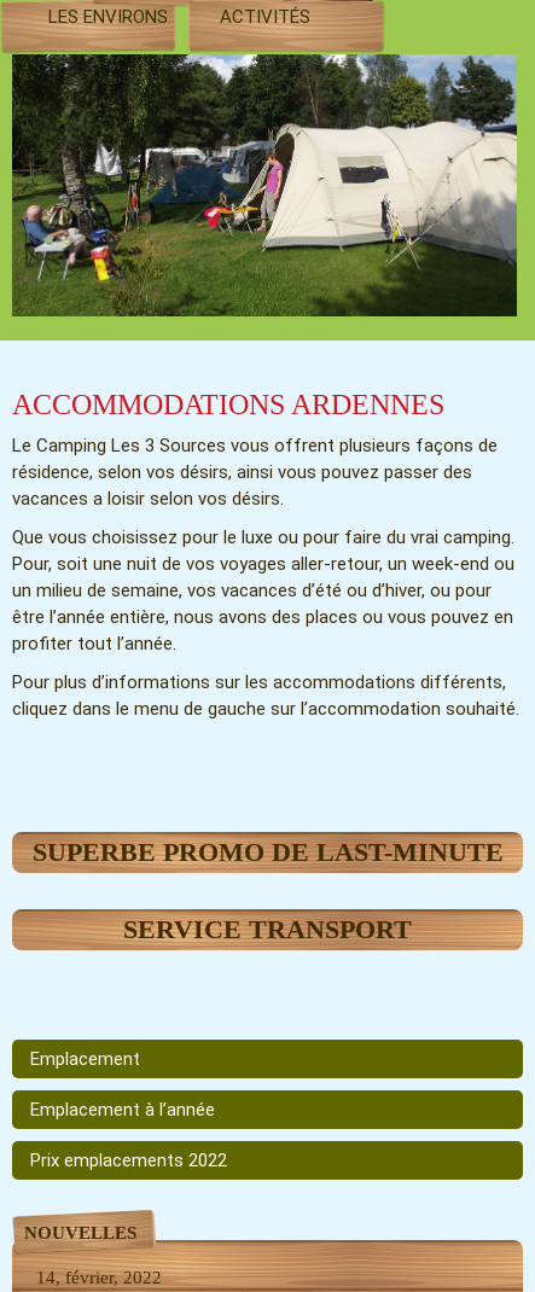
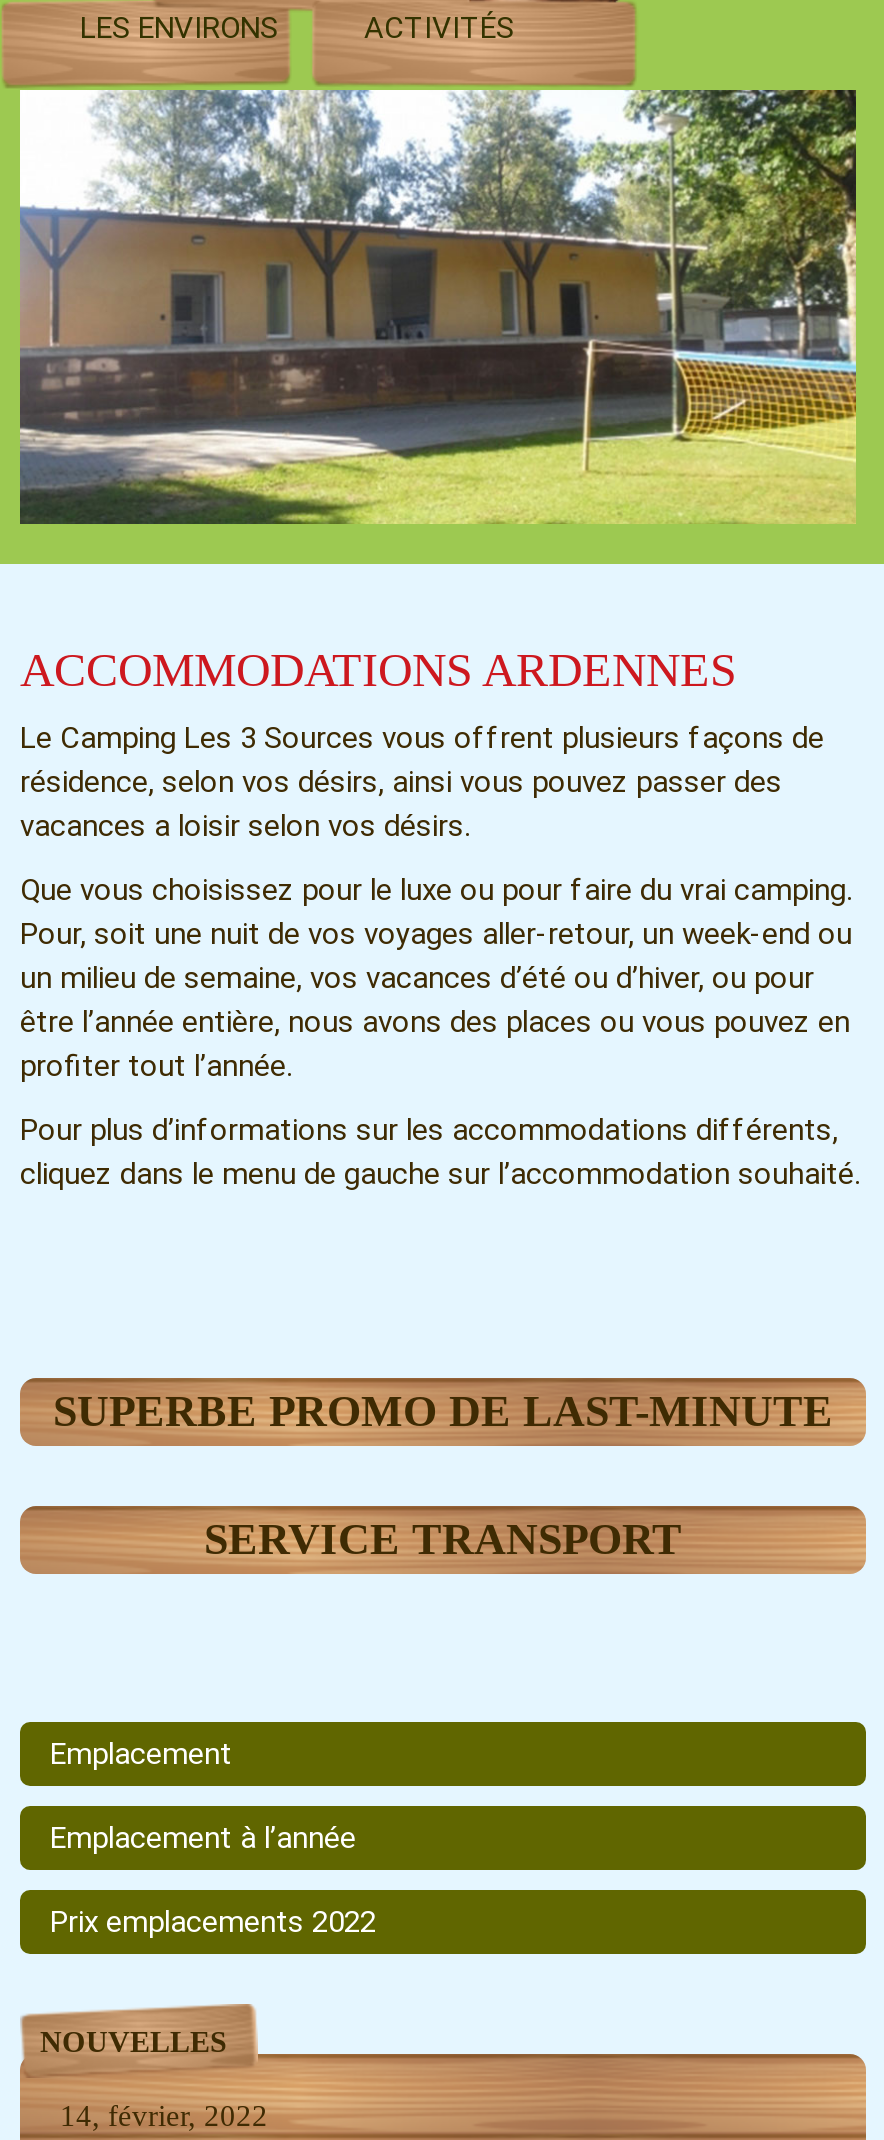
- [image]
+ [image]
